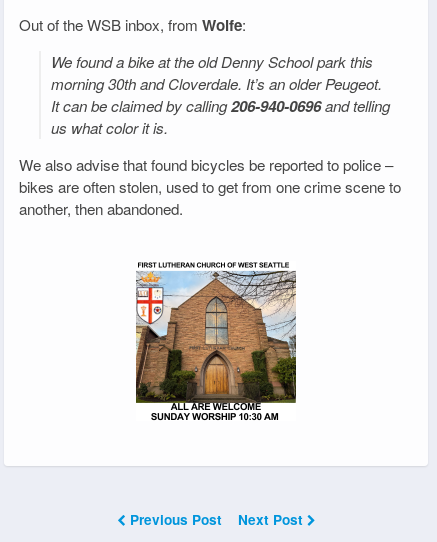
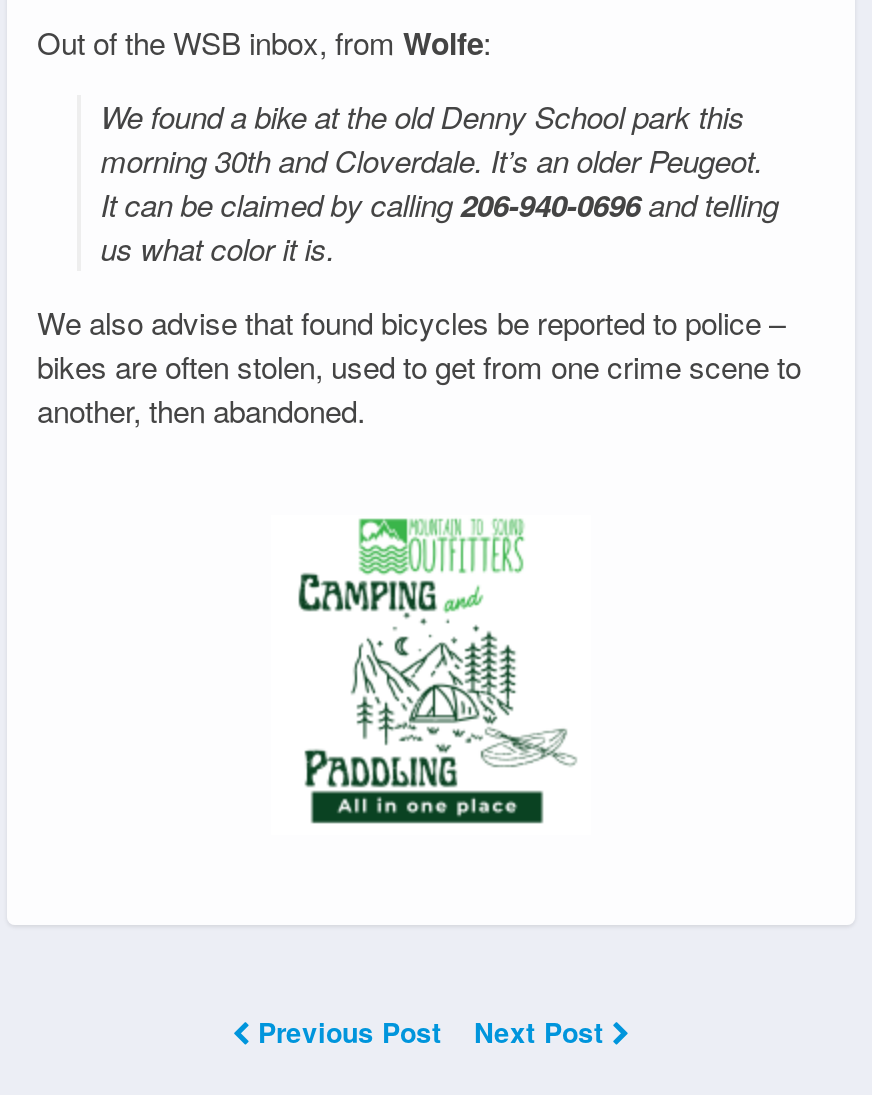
- [image]
+ [image]
